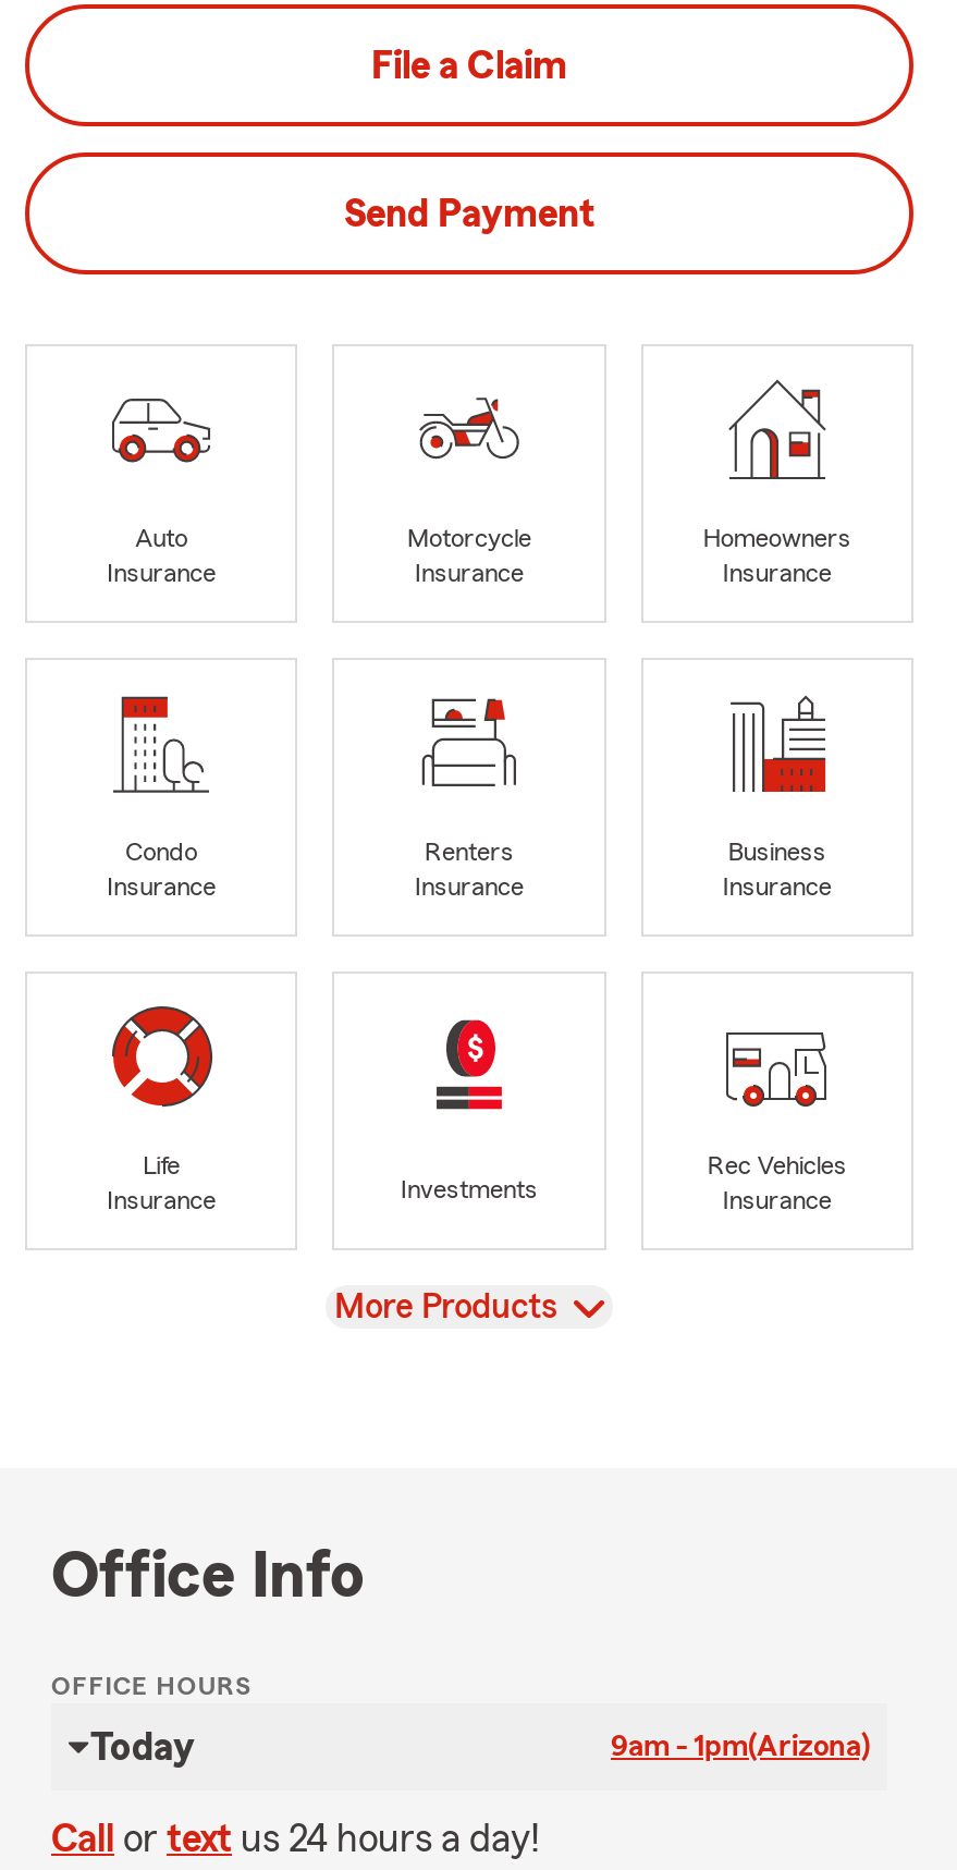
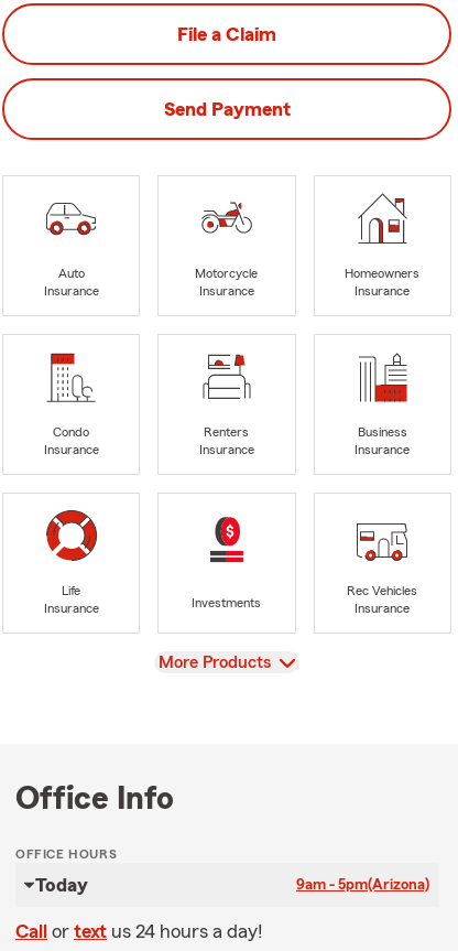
- 9am - 1pm(Arizona)
+ 9am - 5pm(Arizona)
